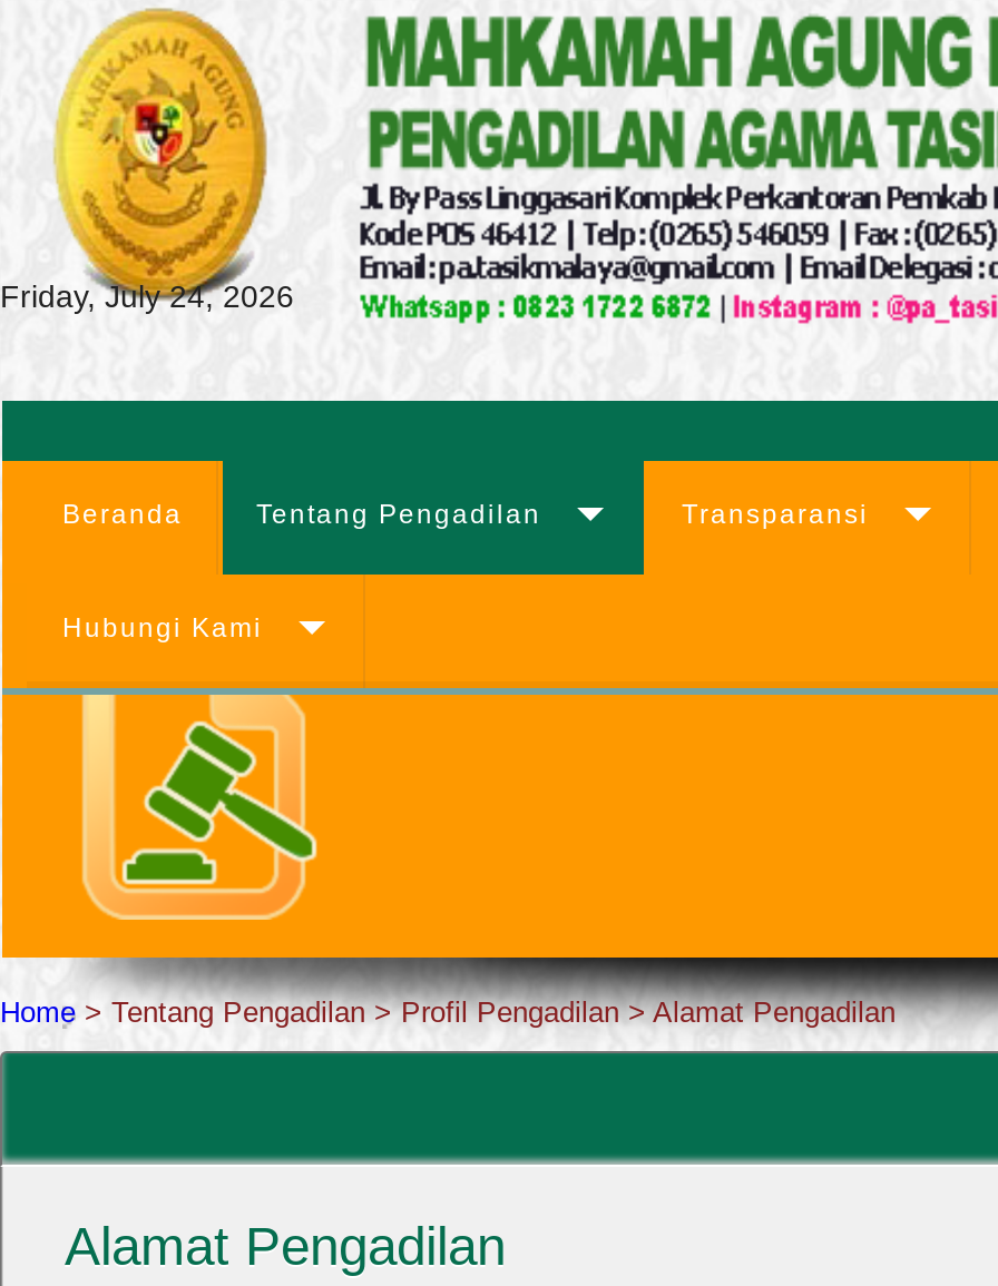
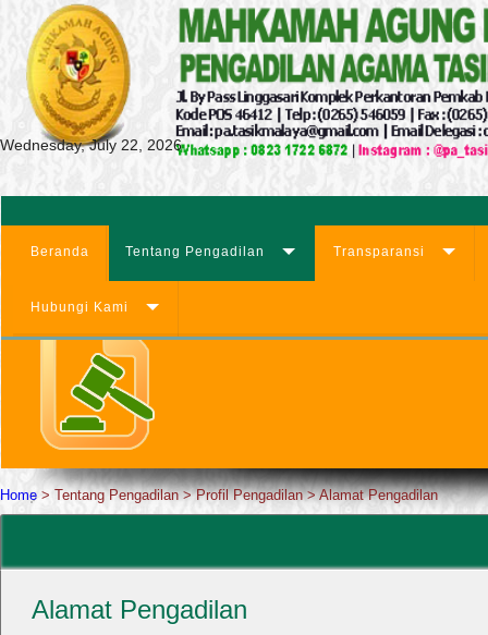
- Friday, July 24, 2026
+ Wednesday, July 22, 2026
